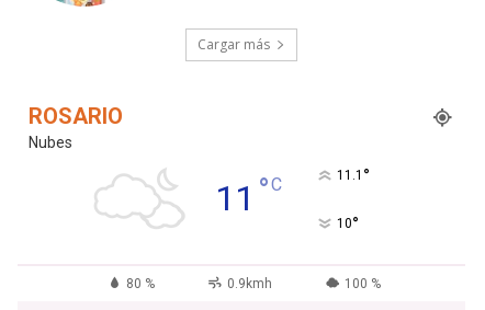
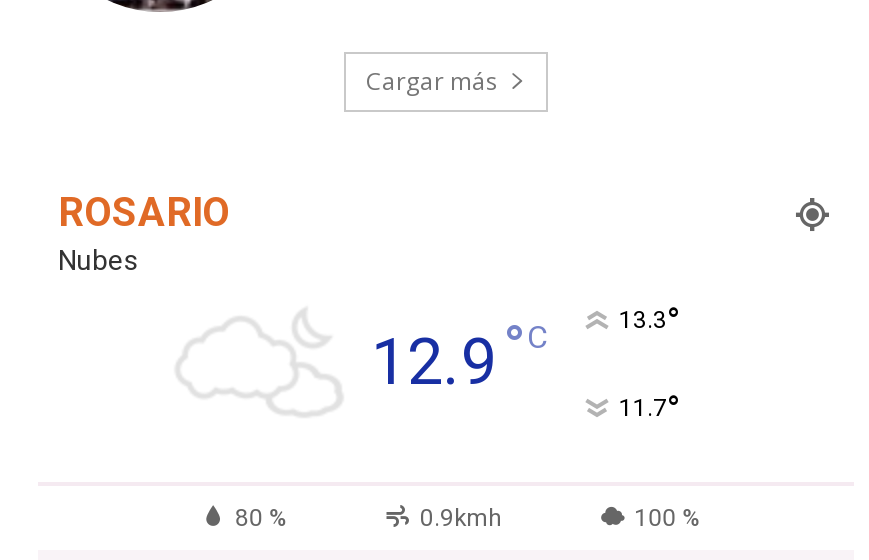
- 11.1°
+ 13.3°

- 11 °C
+ 12.9 °C

- 10°
+ 11.7°
